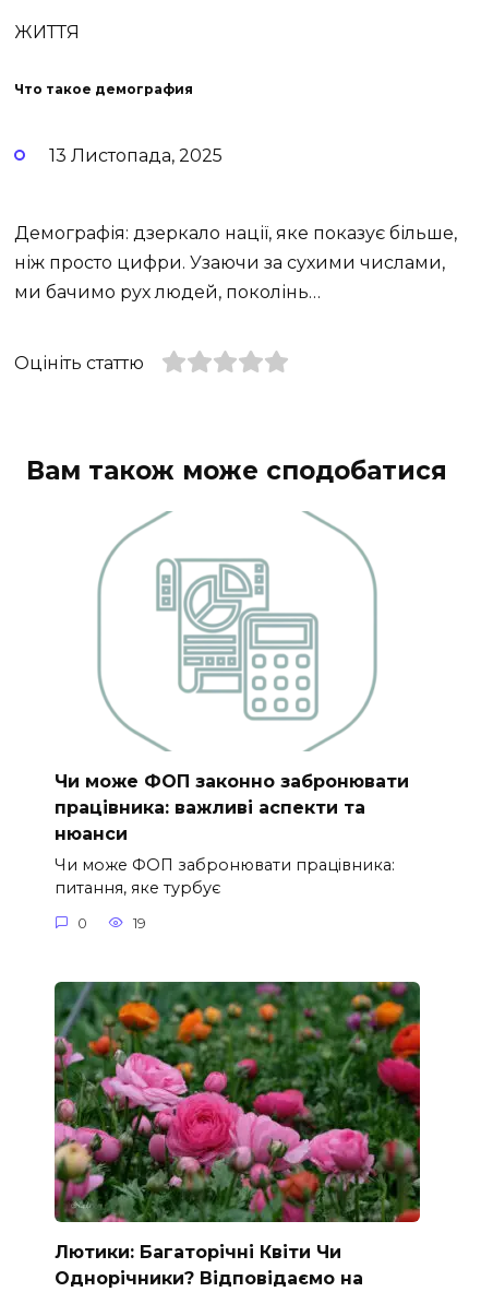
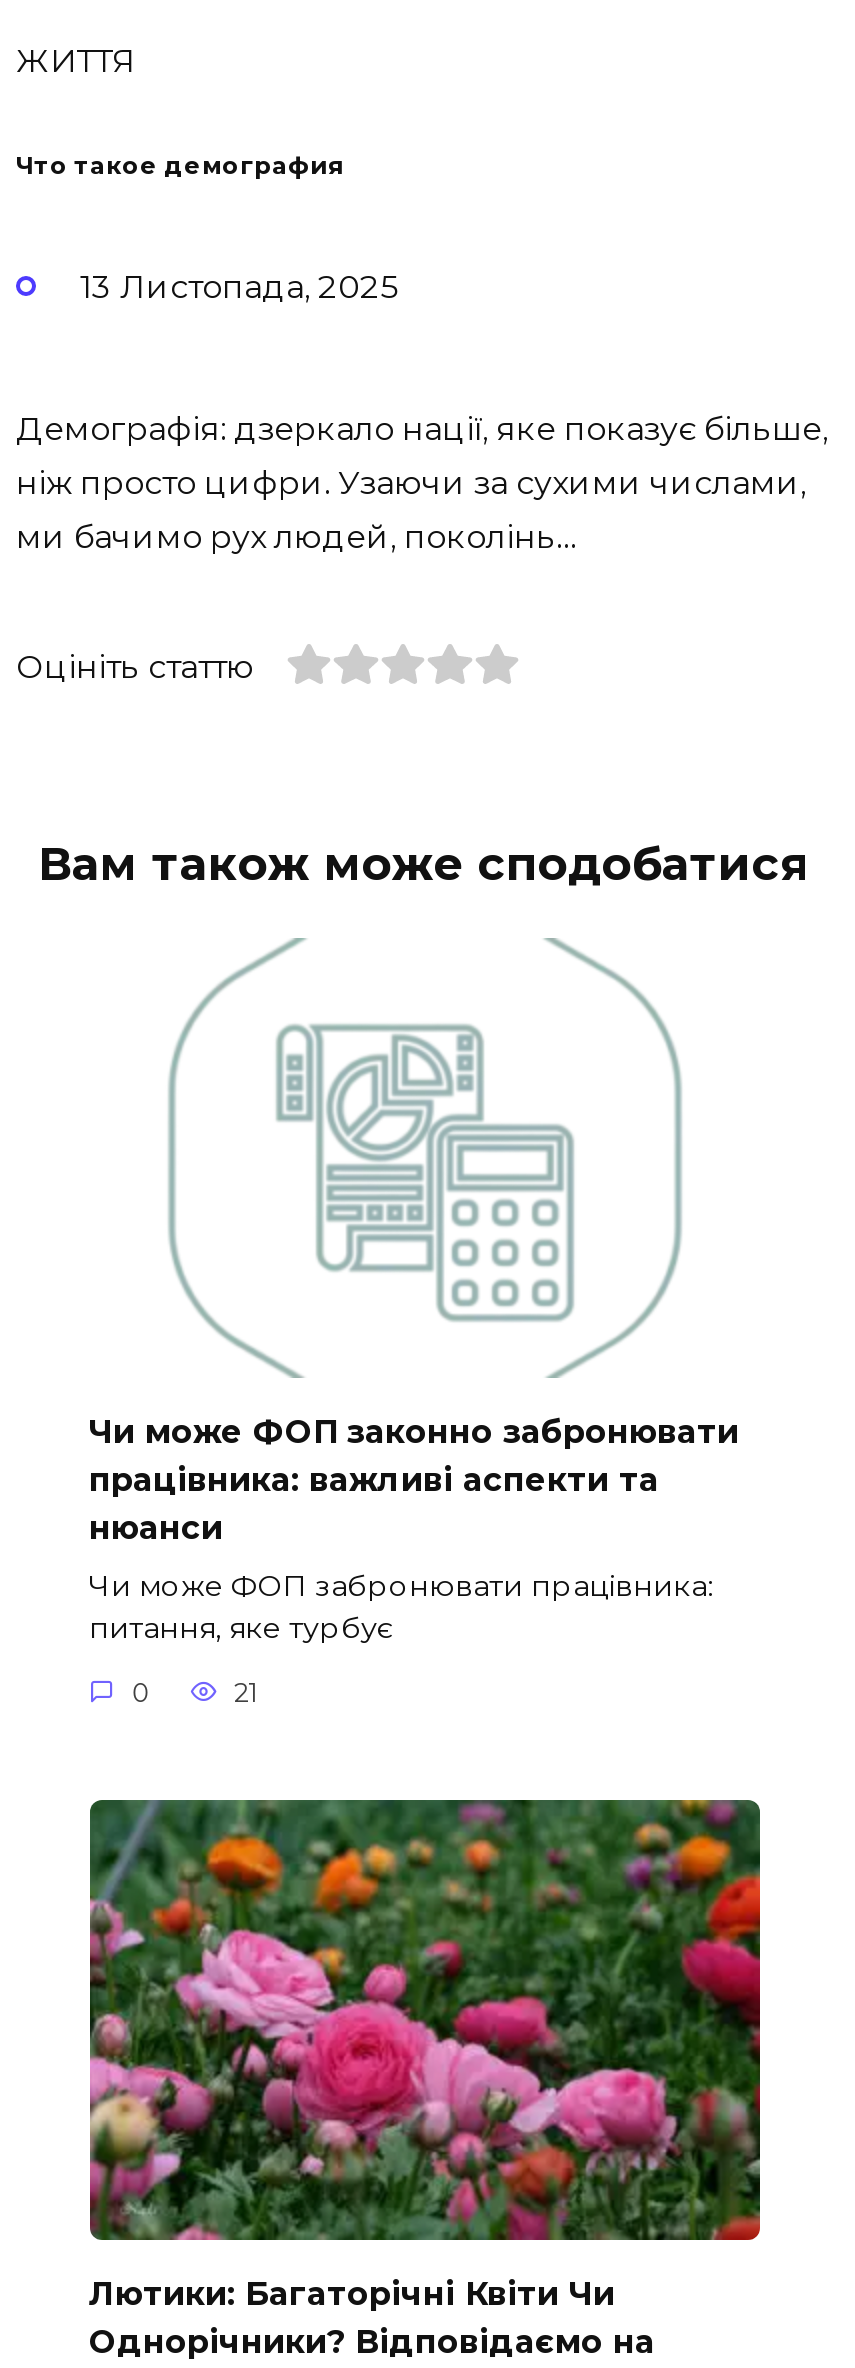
- 19
+ 21
